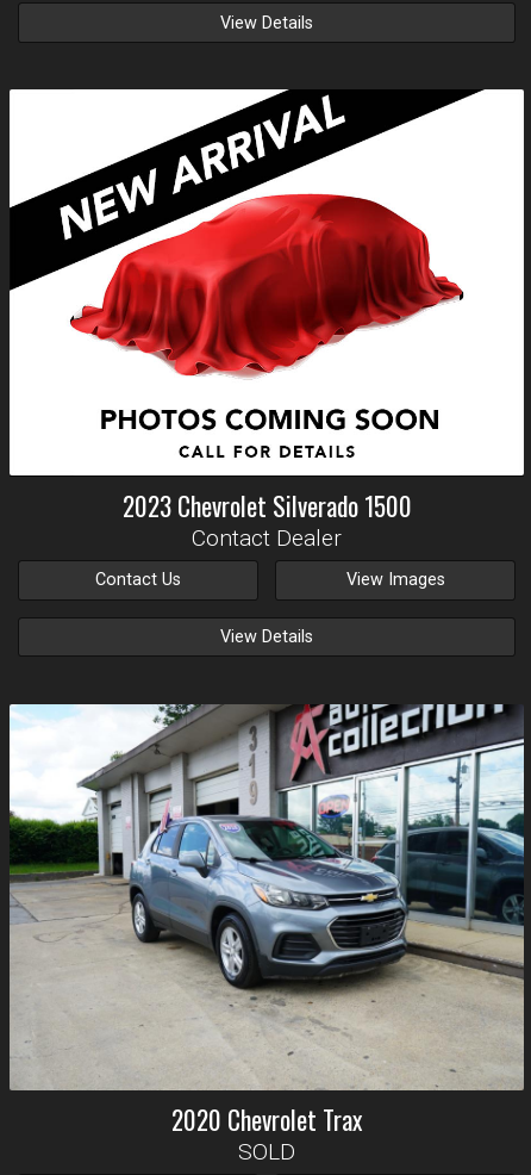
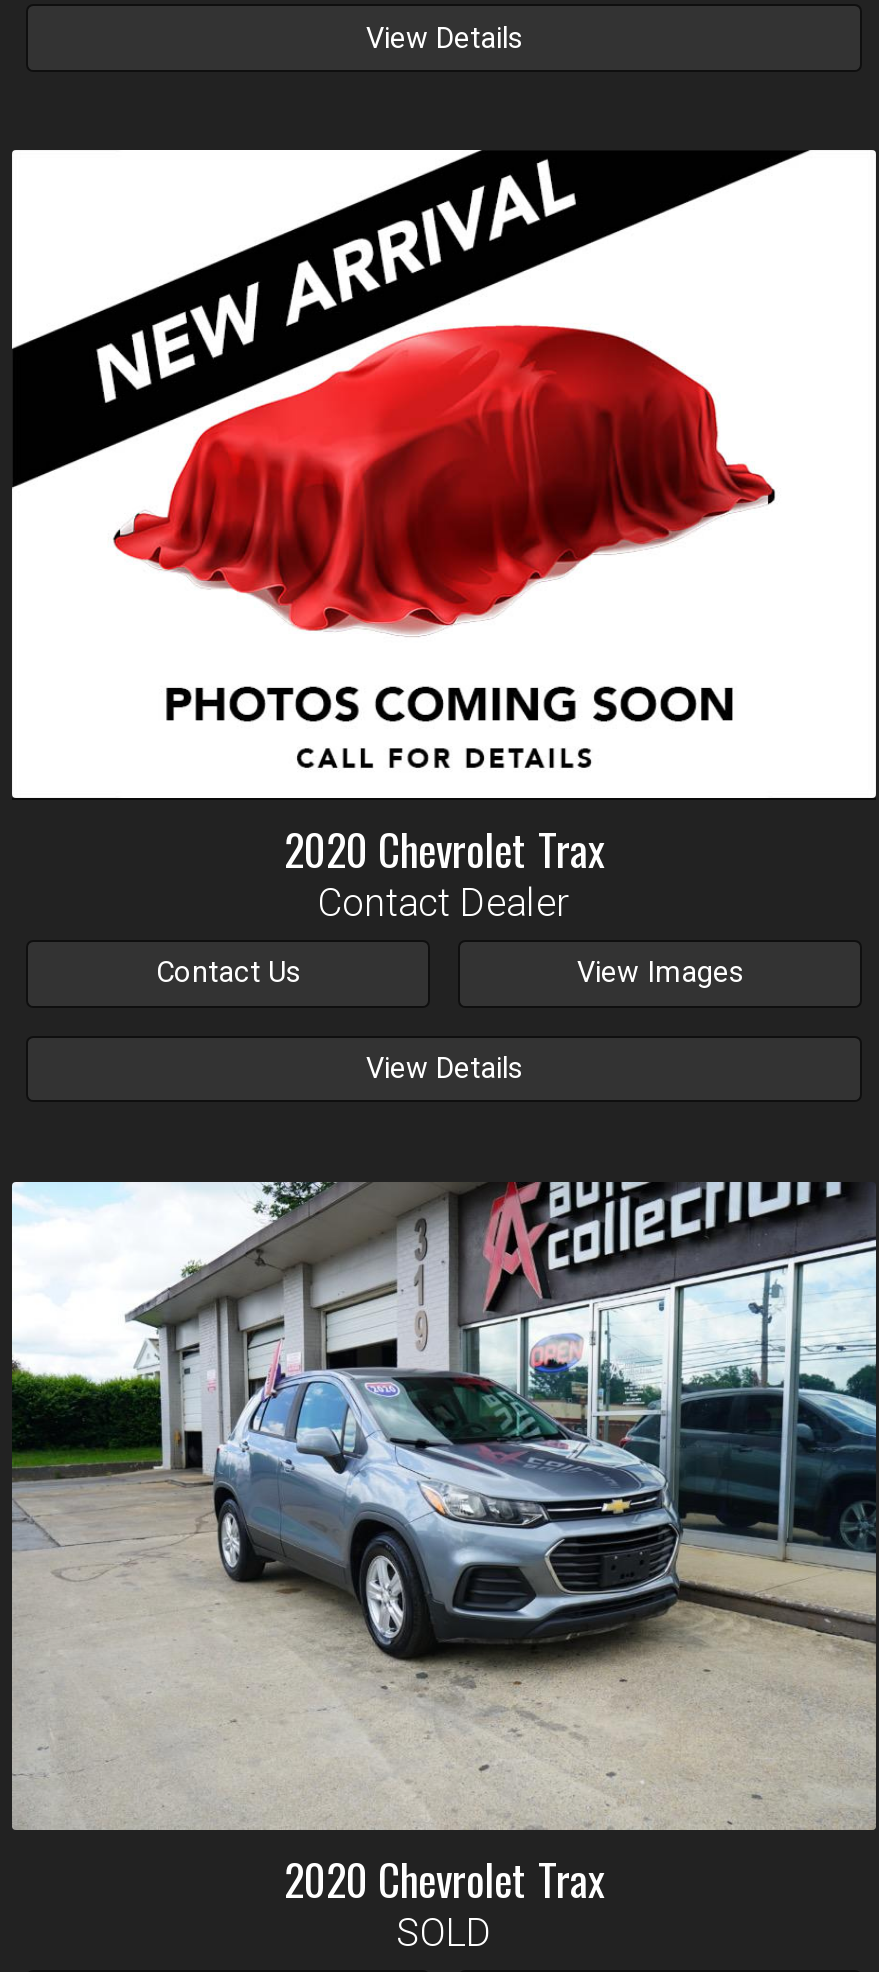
- 2023 Chevrolet Silverado 1500
+ 2020 Chevrolet Trax
